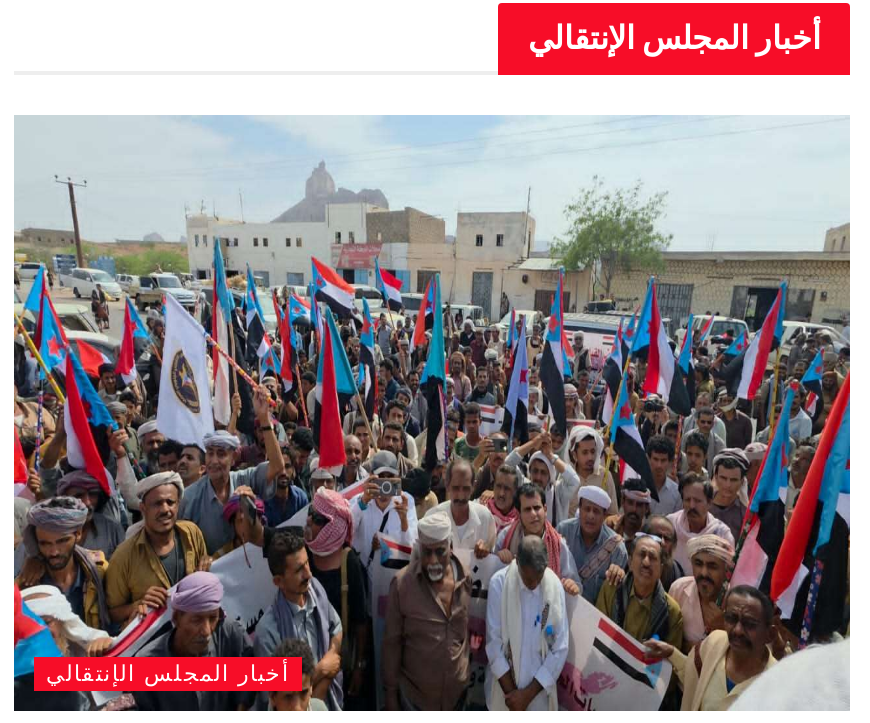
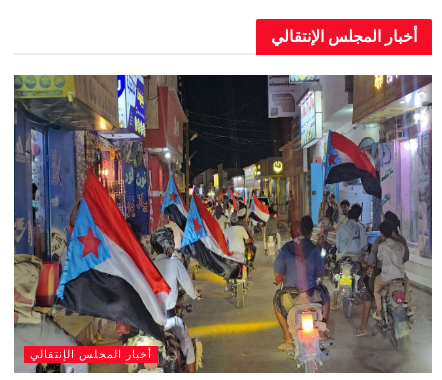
- [image]
+ [image]
